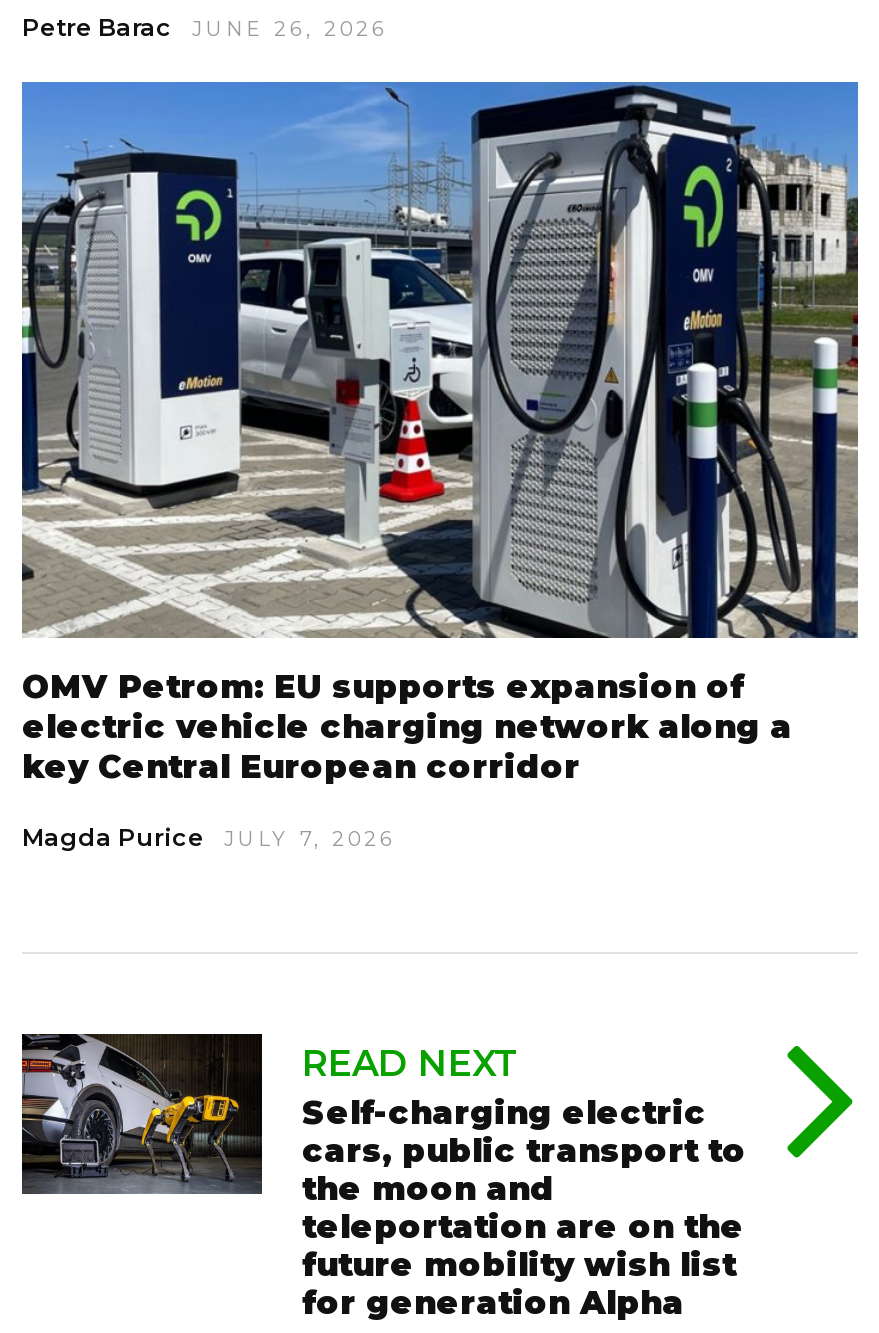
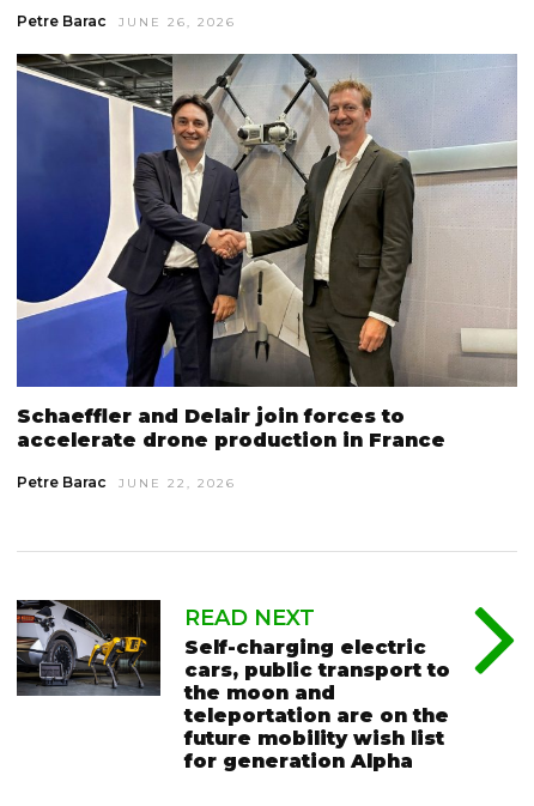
- [image]
- OMV Petrom: EU supports expansion of
- electric vehicle charging network along a
- key Central European corridor
+ [image]
+ Schaeffler and Delair join forces to
+ accelerate drone production in France

- Magda Purice
- JULY 7, 2026
+ Petre Barac
+ JUNE 22, 2026
